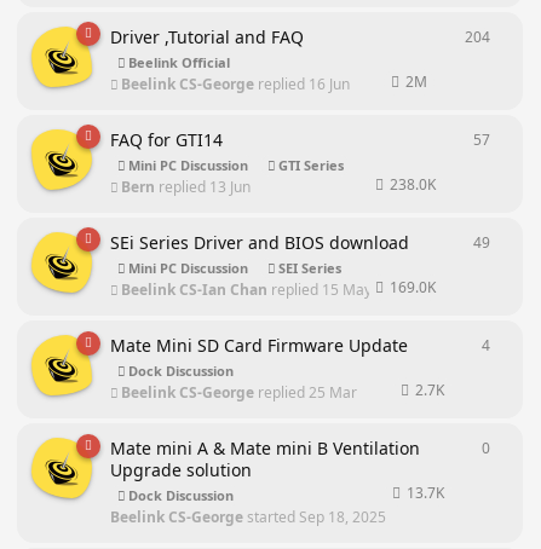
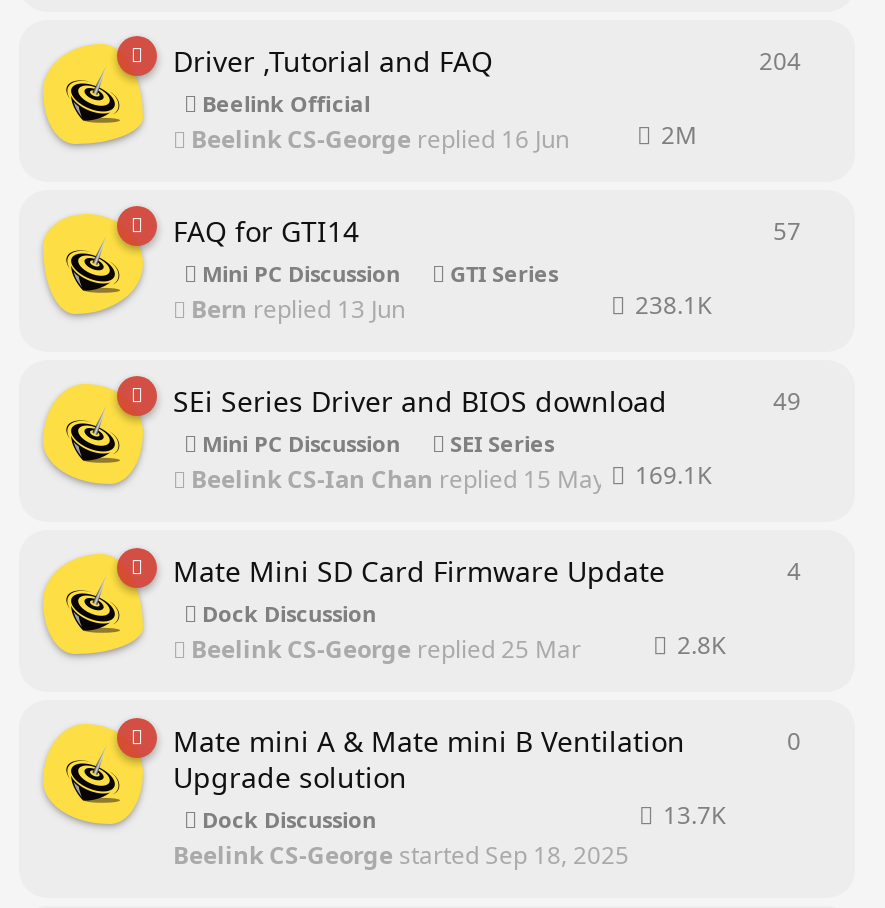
- 238.0K
+ 238.1K

- Beelink CS-Ian Chan replied 15 May 169.0K
+ Beelink CS-Ian Chan replied 15 May 169.1K

- 2.7K
+ 2.8K
